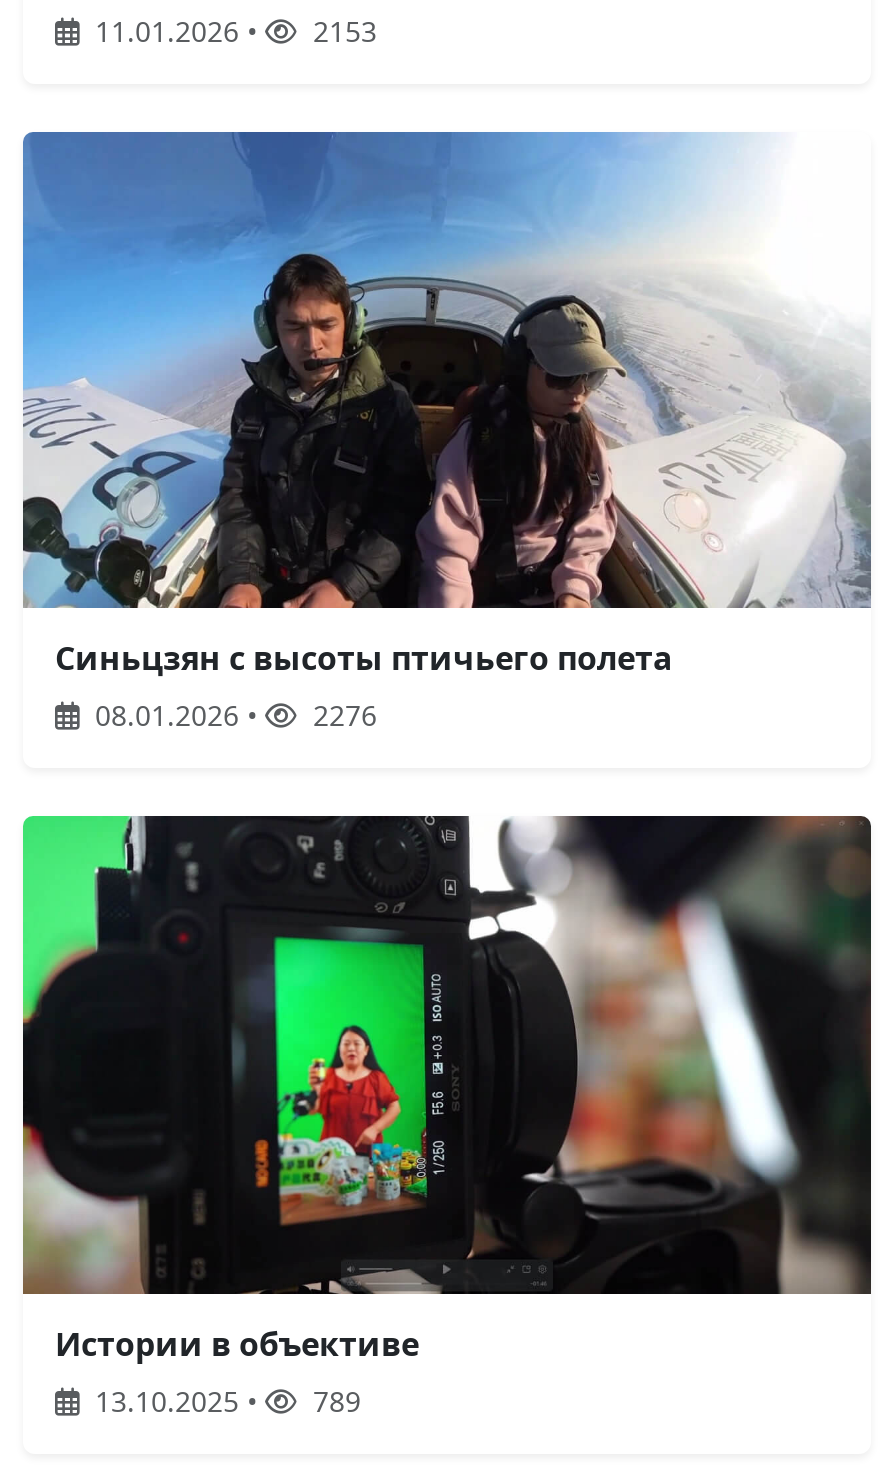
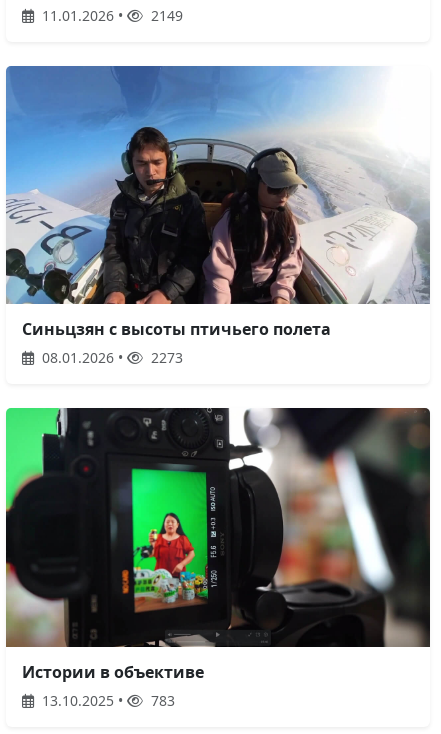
- 11.01.2026 • 2153
+ 11.01.2026 • 2149

- 08.01.2026 • 2276
+ 08.01.2026 • 2273

- 13.10.2025 • 789
+ 13.10.2025 • 783
